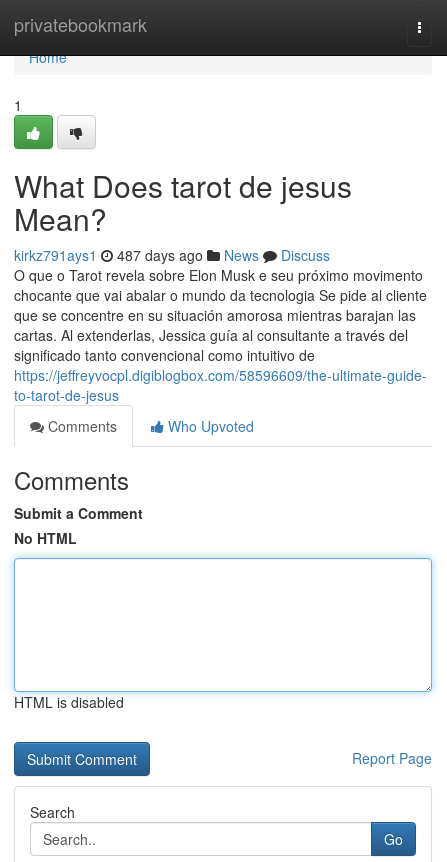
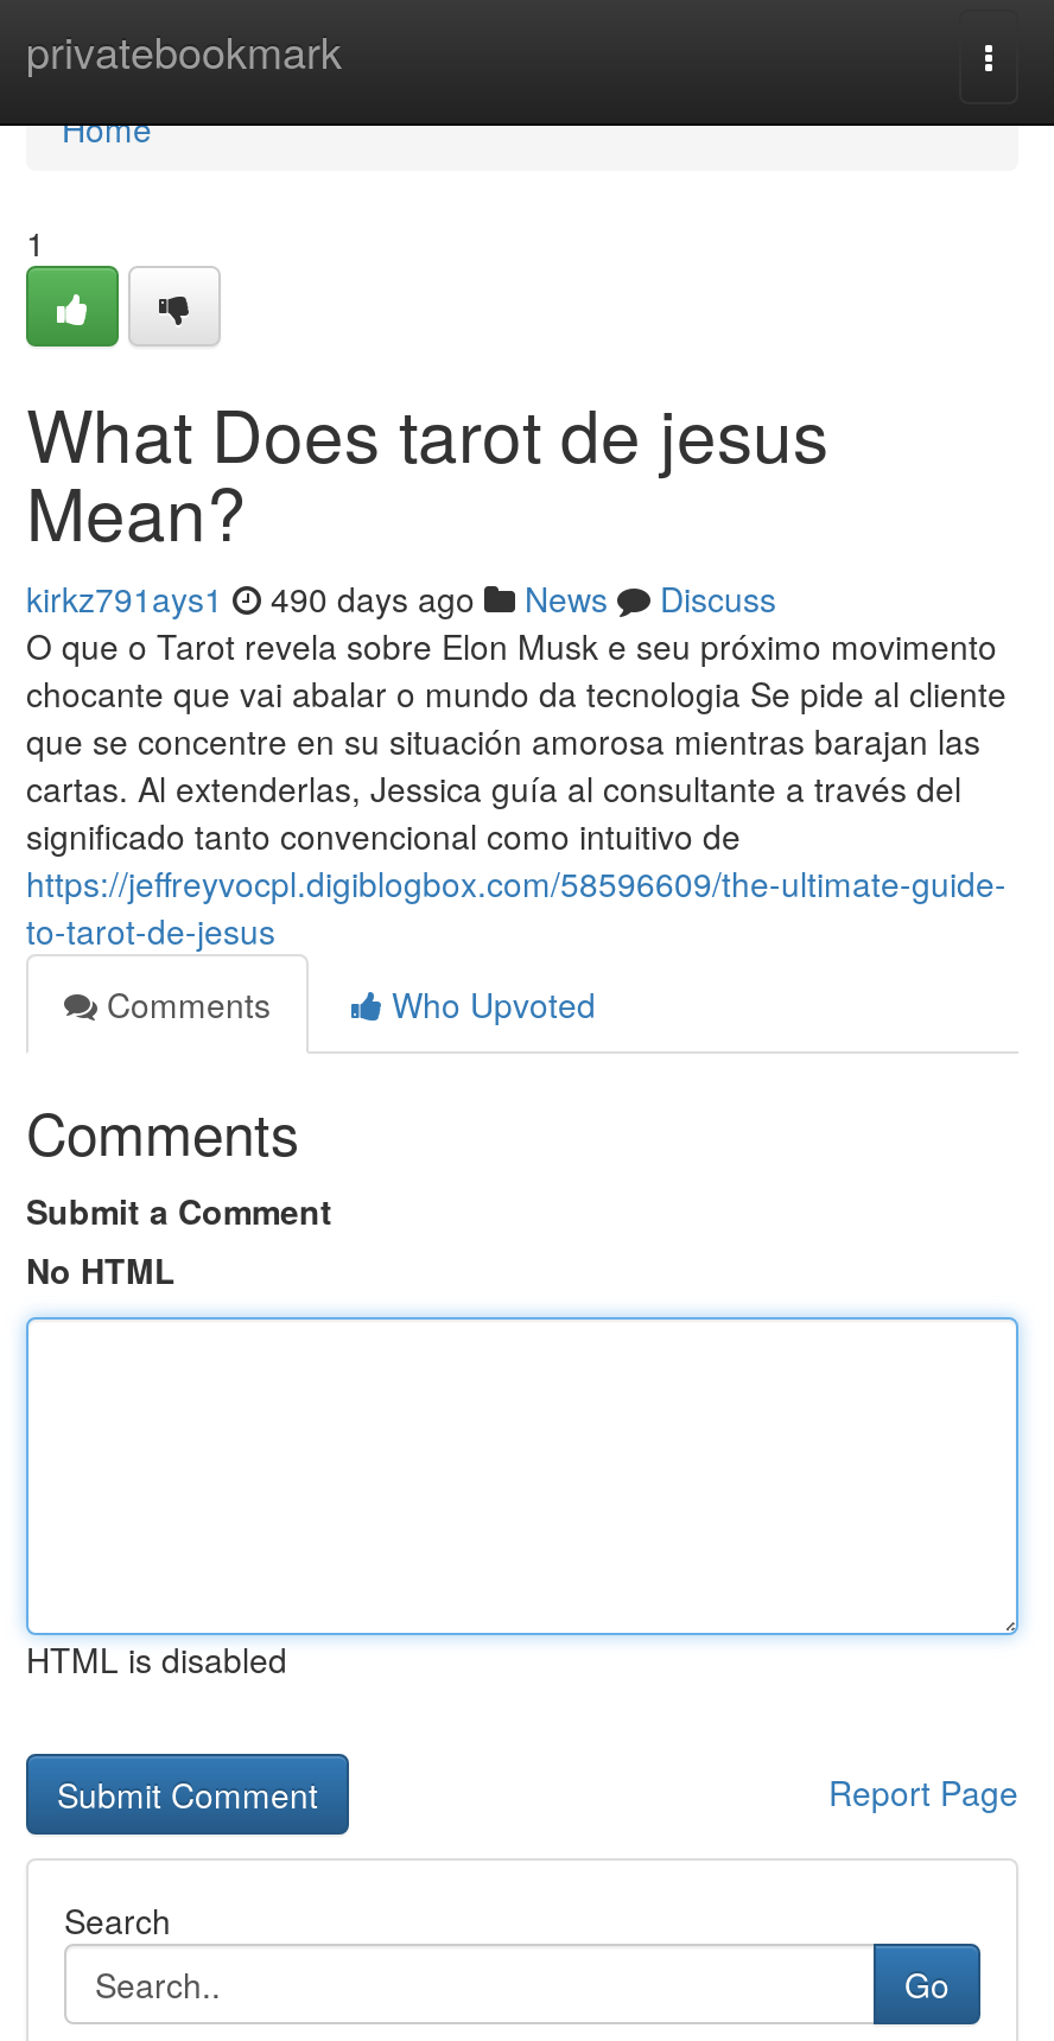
- kirkz791ays1 487 days ago News Discuss
+ kirkz791ays1 490 days ago News Discuss
